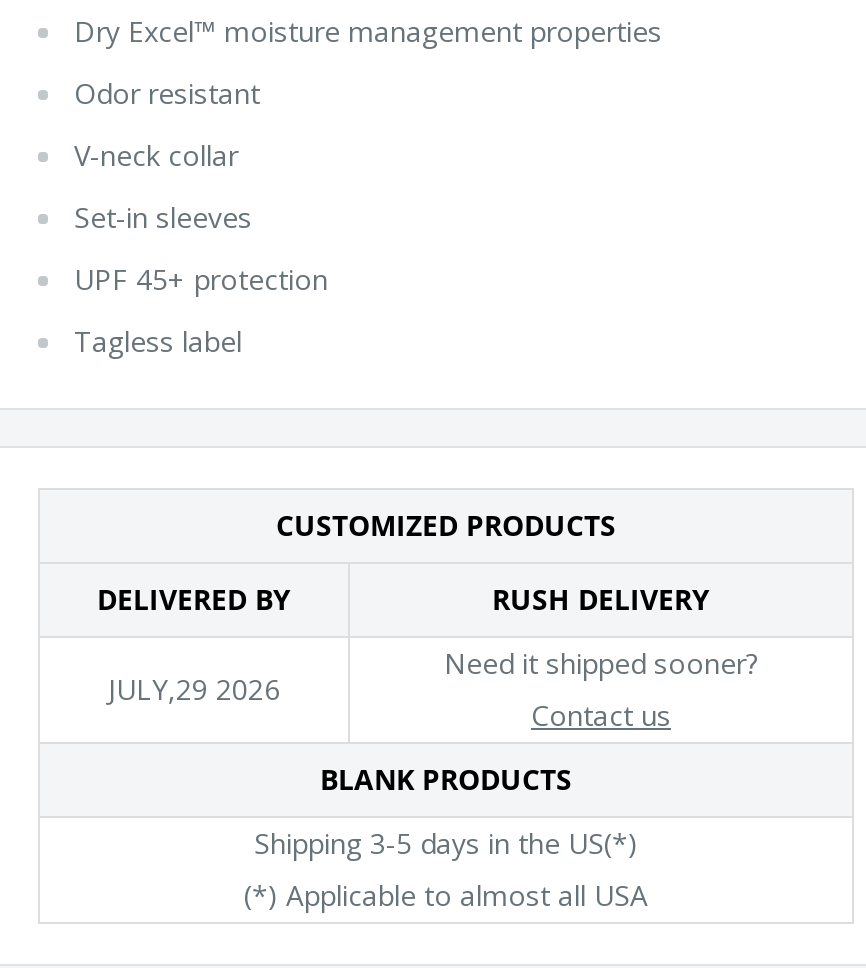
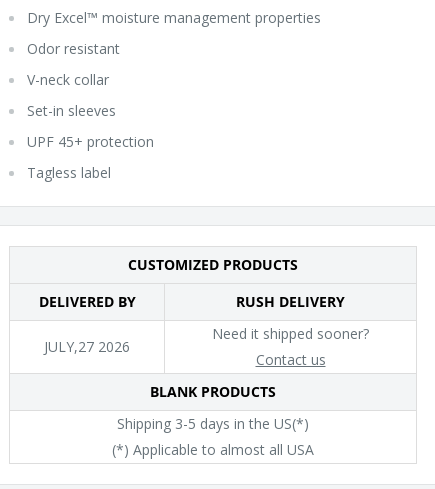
- JULY,29 2026
+ JULY,27 2026
